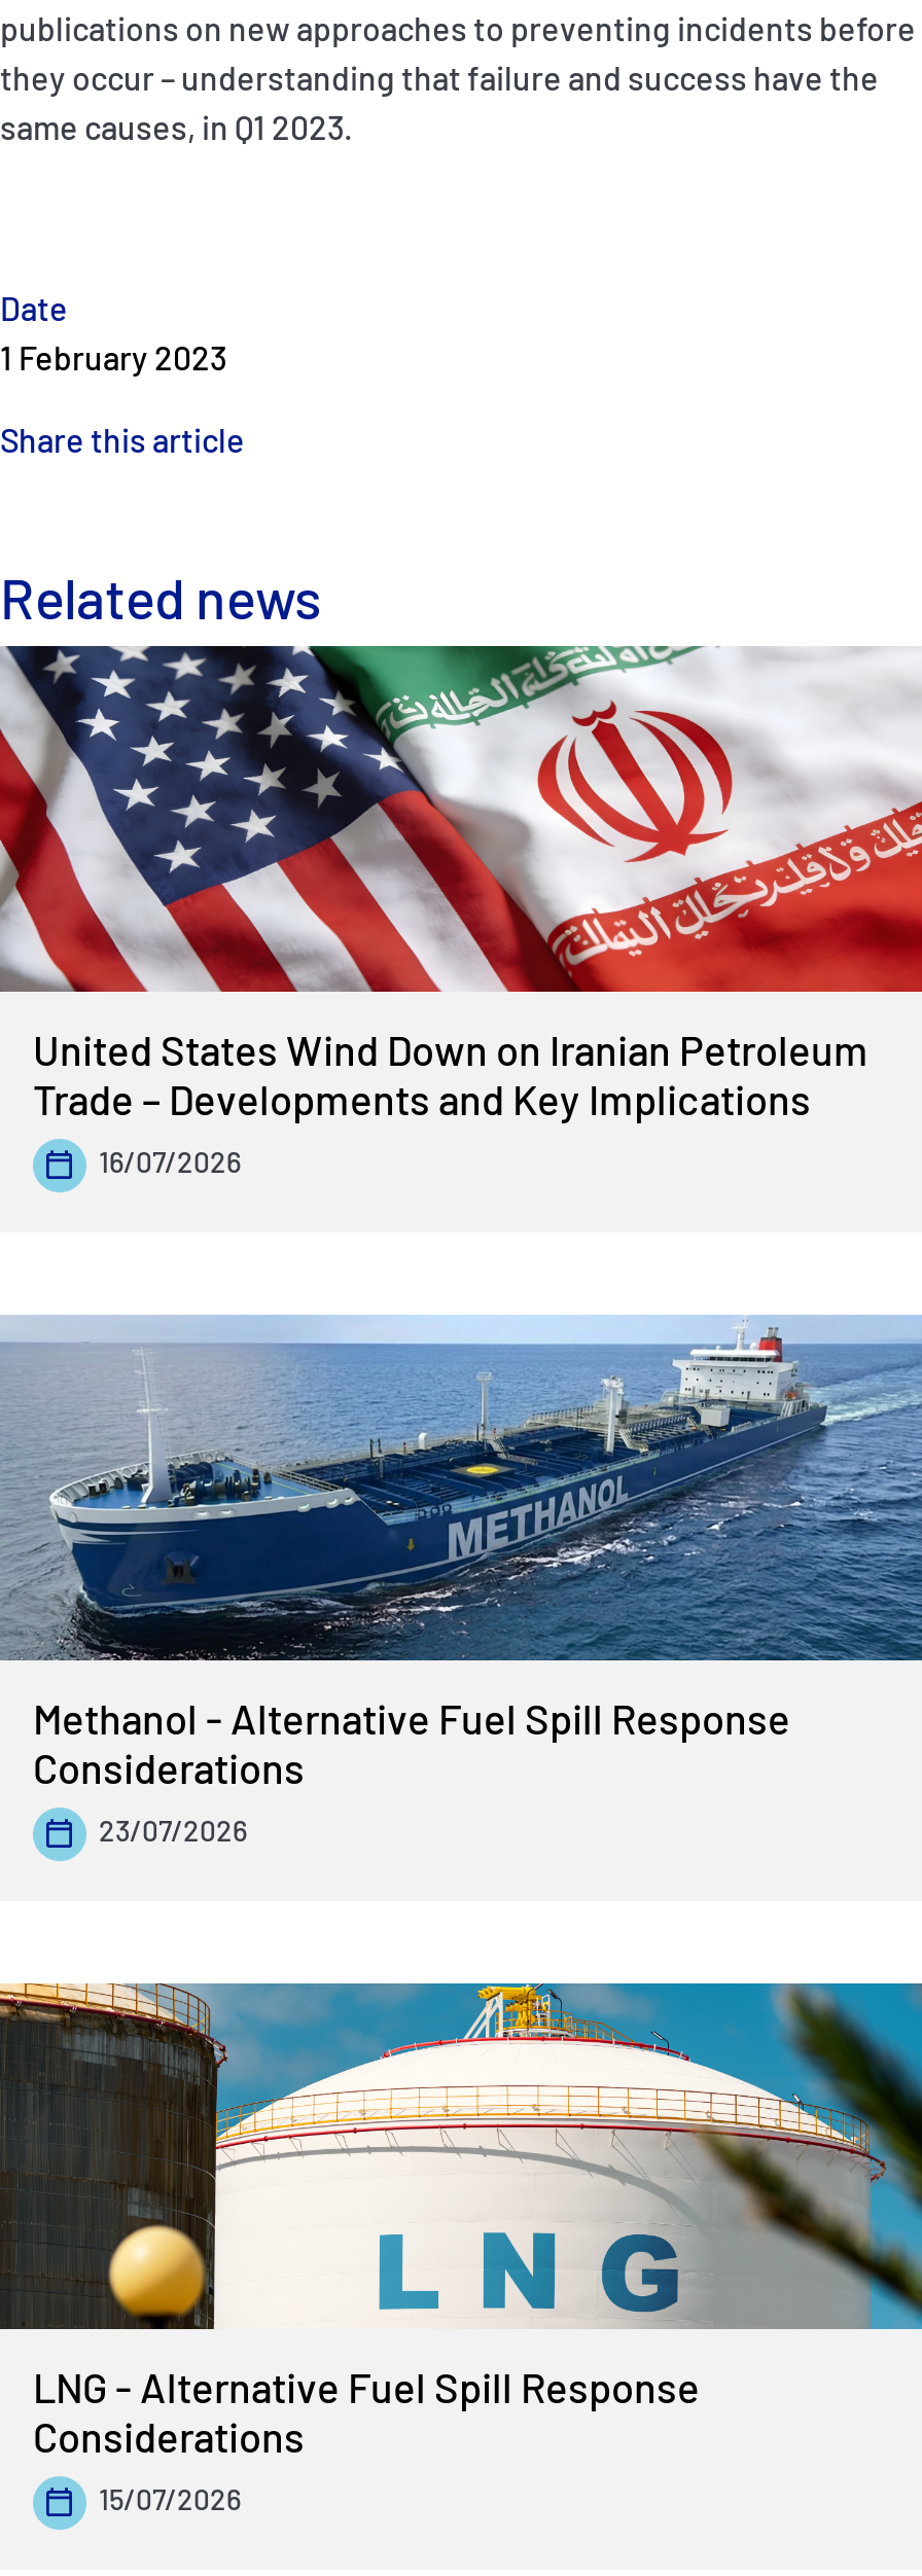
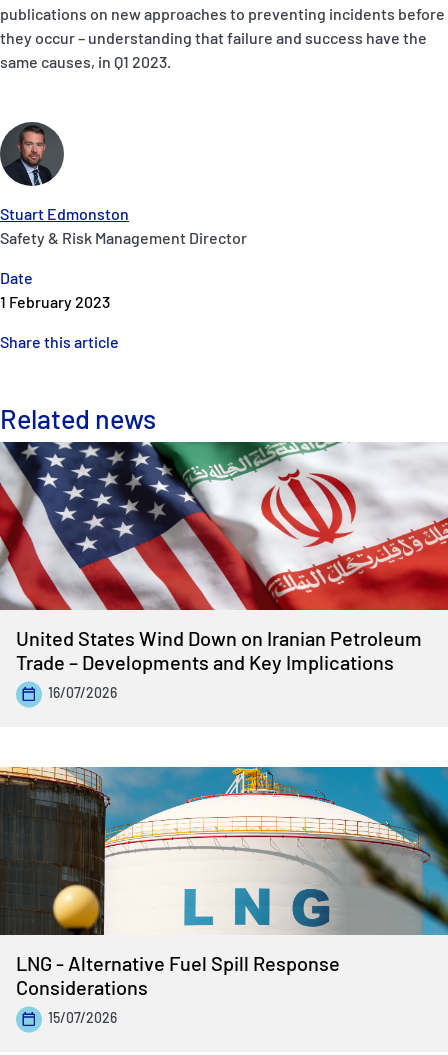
+ [image]
+ Stuart Edmonston
+ Safety & Risk Management Director

moved down: Date | 1 February 2023 | Share this article

moved down: [image] | Related news | United States Wind Down on Iranian Petroleum | Trade – Developments and Key Implications | 16/07/2026

- [image]
- Methanol - Alternative Fuel Spill Response
- Considerations
- 23/07/2026
